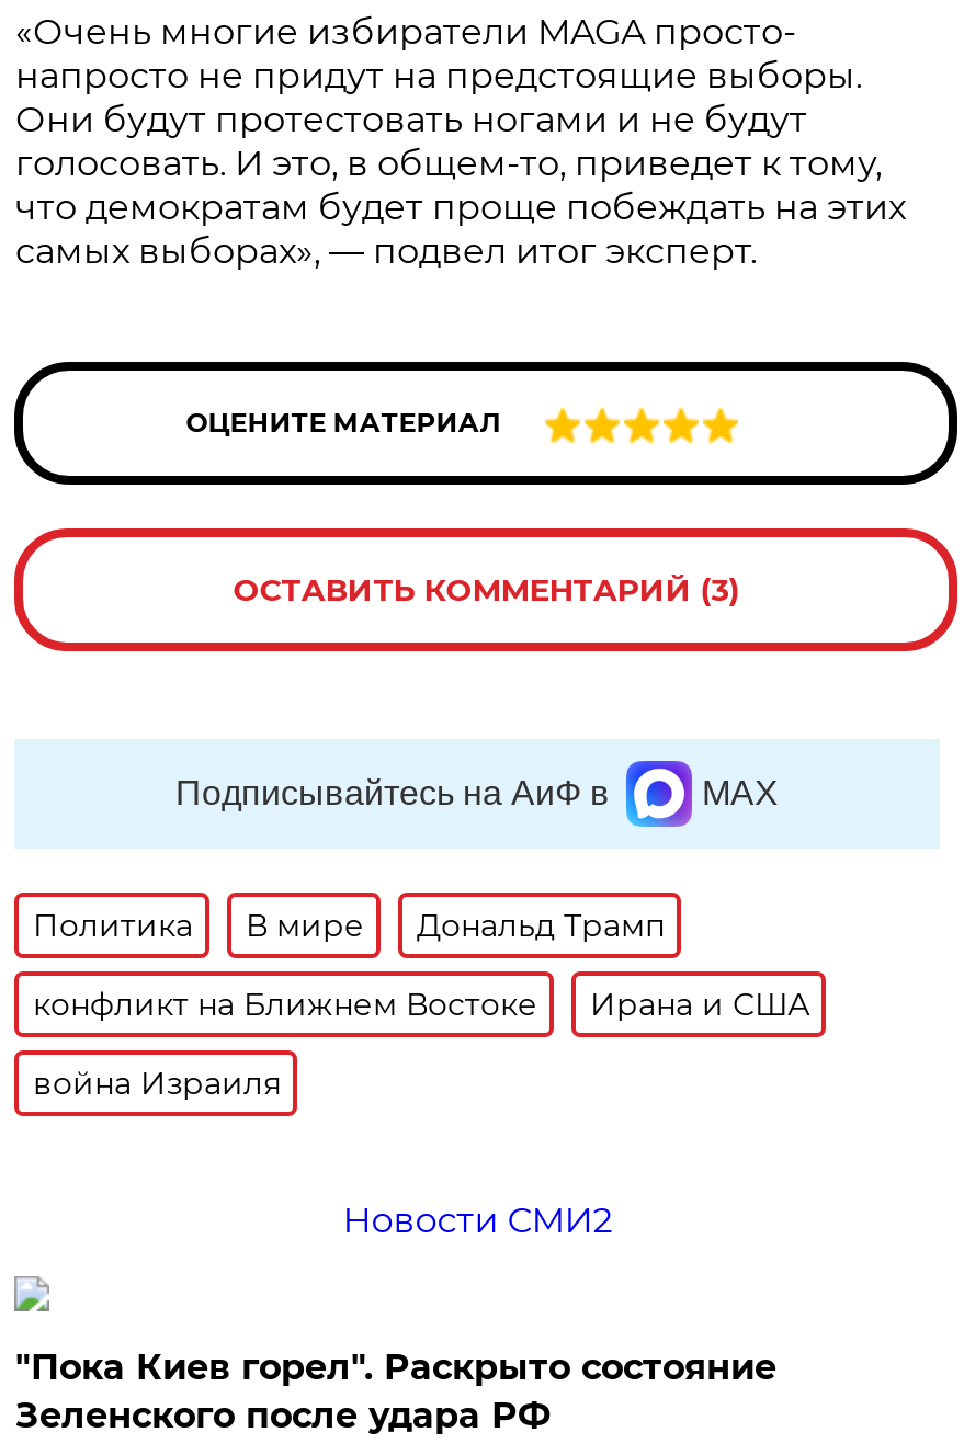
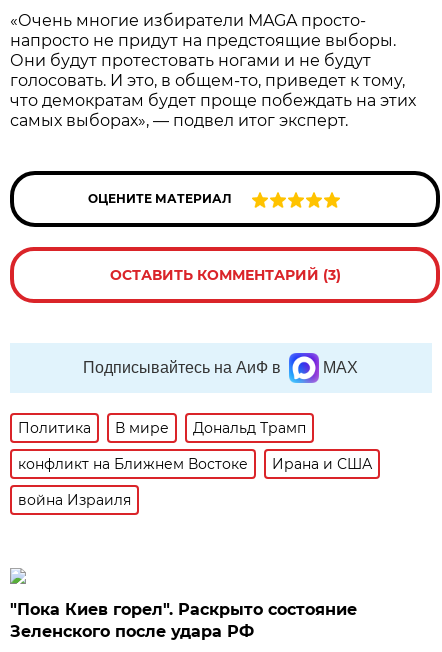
- Новости СМИ2
